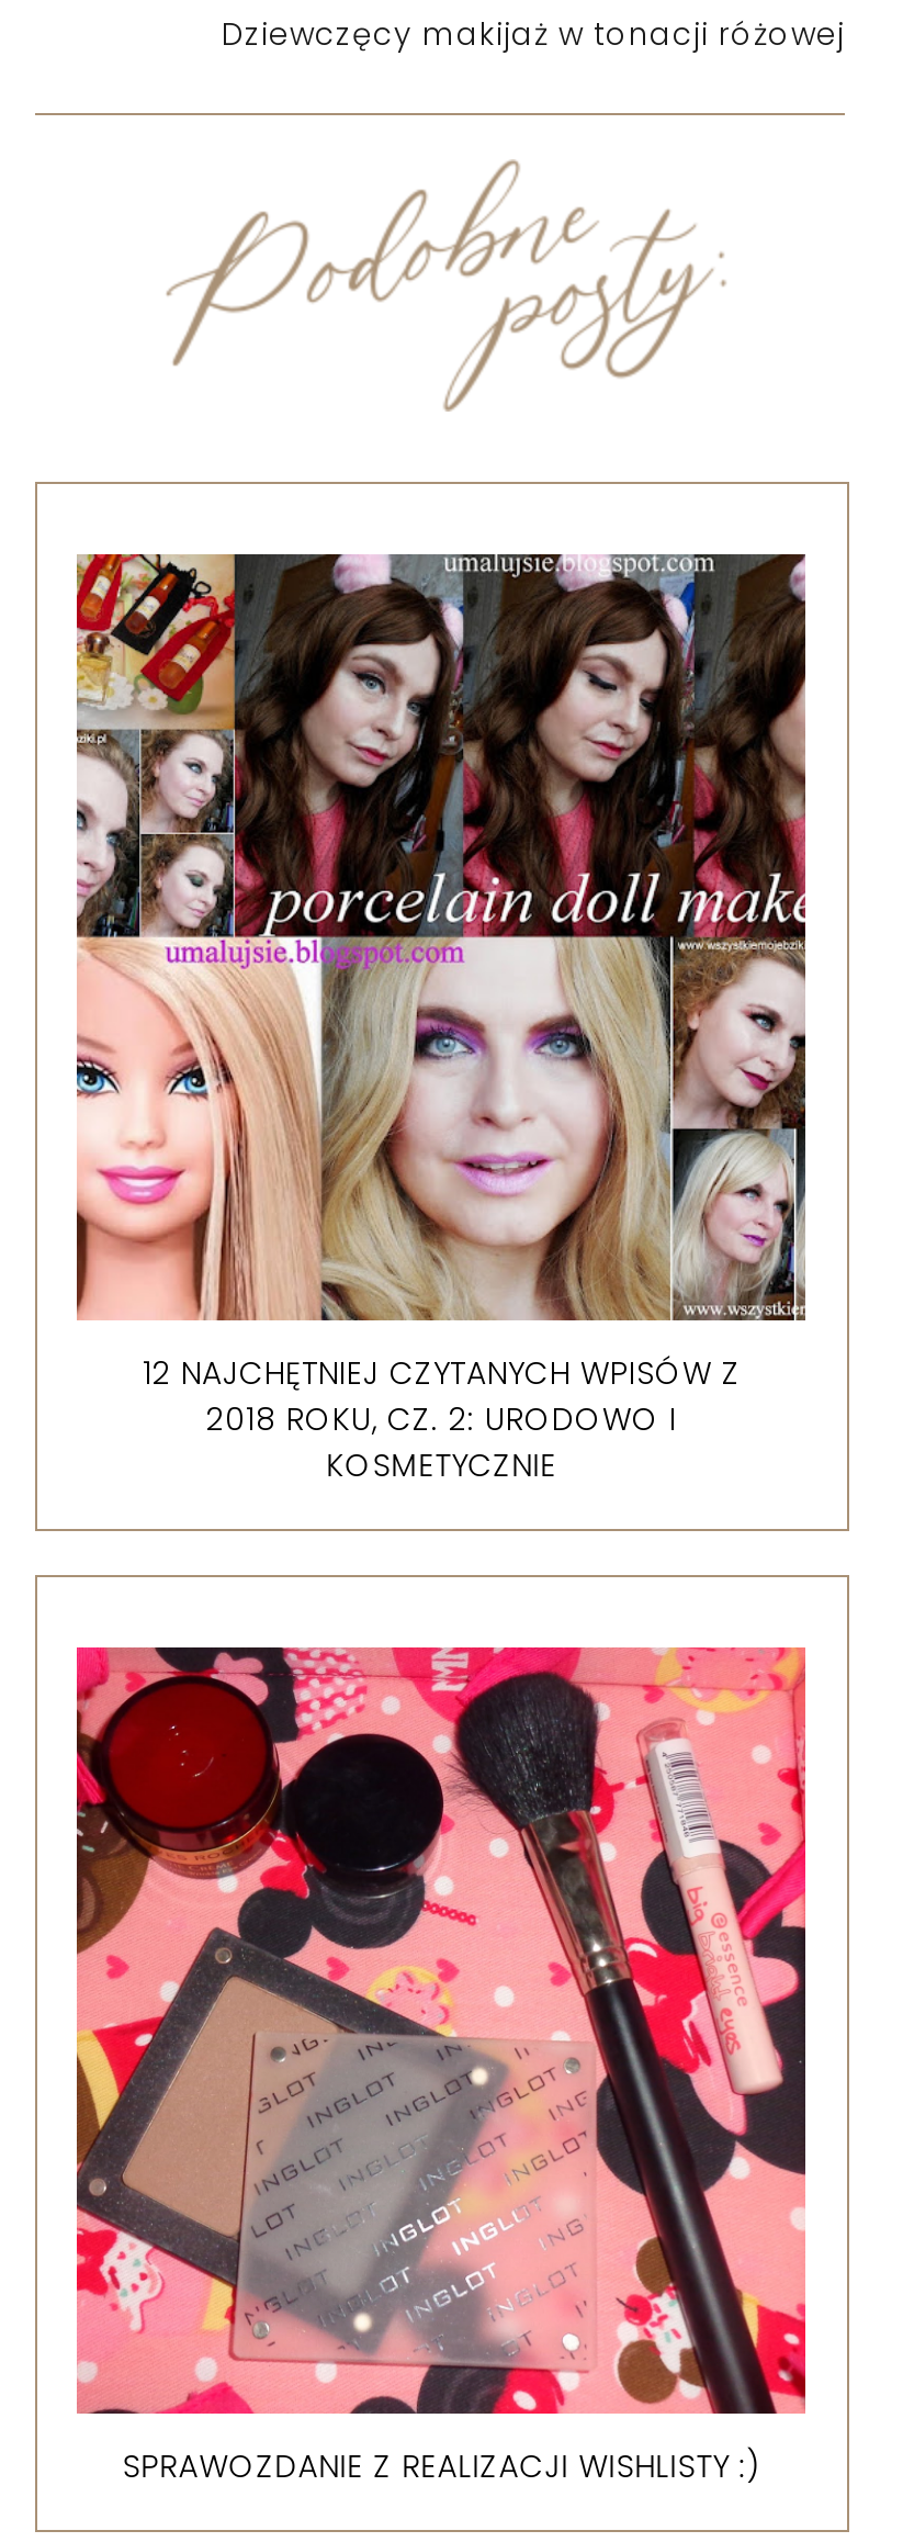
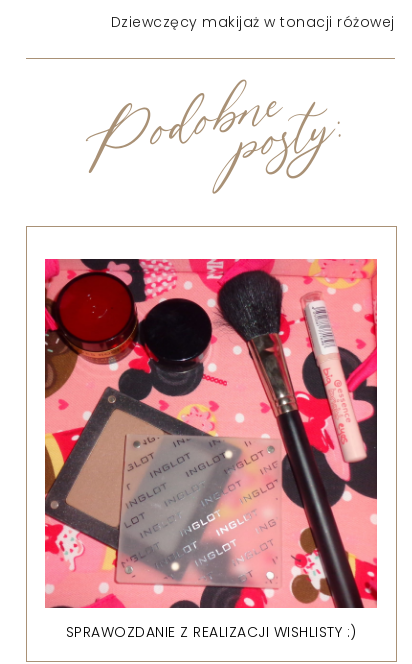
- [image]
- 12 NAJCHĘTNIEJ CZYTANYCH WPISÓW Z
- 2018 ROKU, CZ. 2: URODOWO I
- KOSMETYCZNIE
